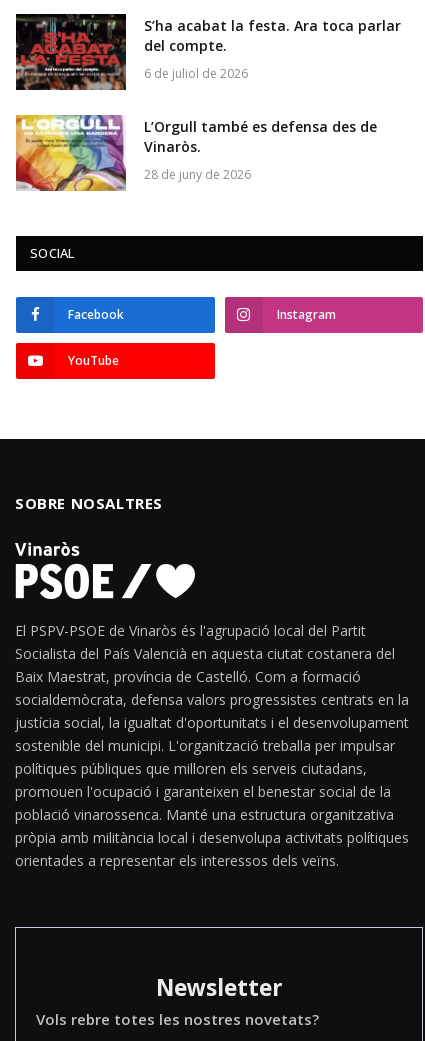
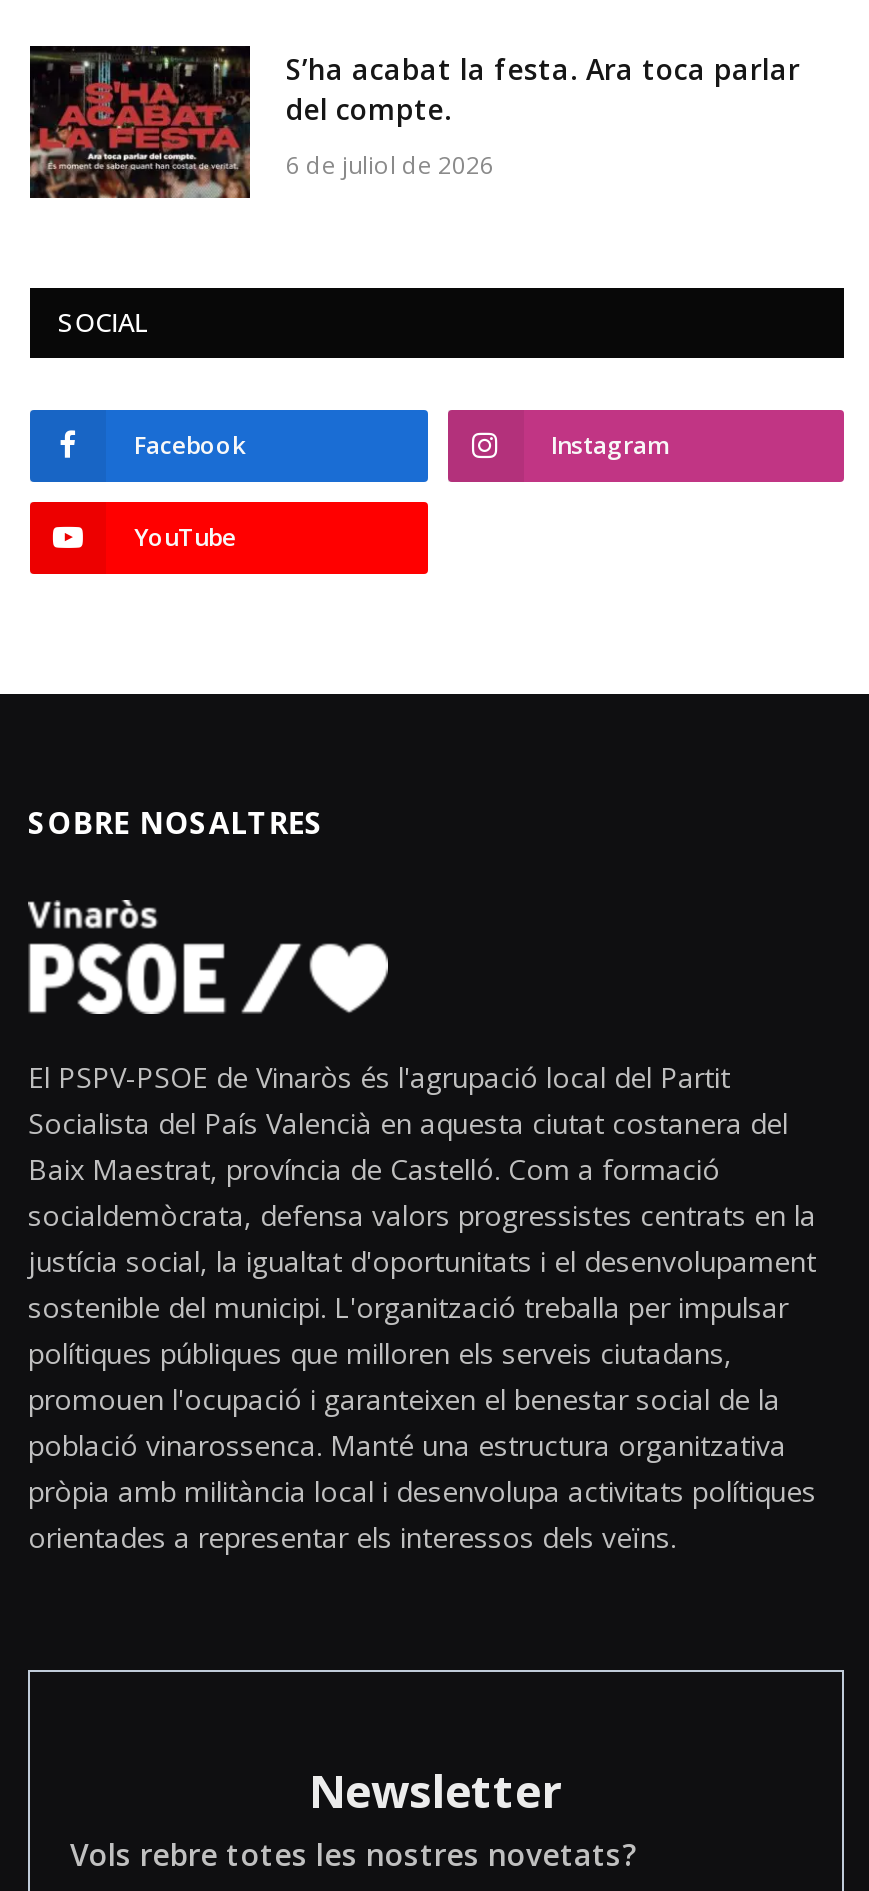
- [image]
- L’Orgull també es defensa des de
- Vinaròs.
- 28 de juny de 2026
